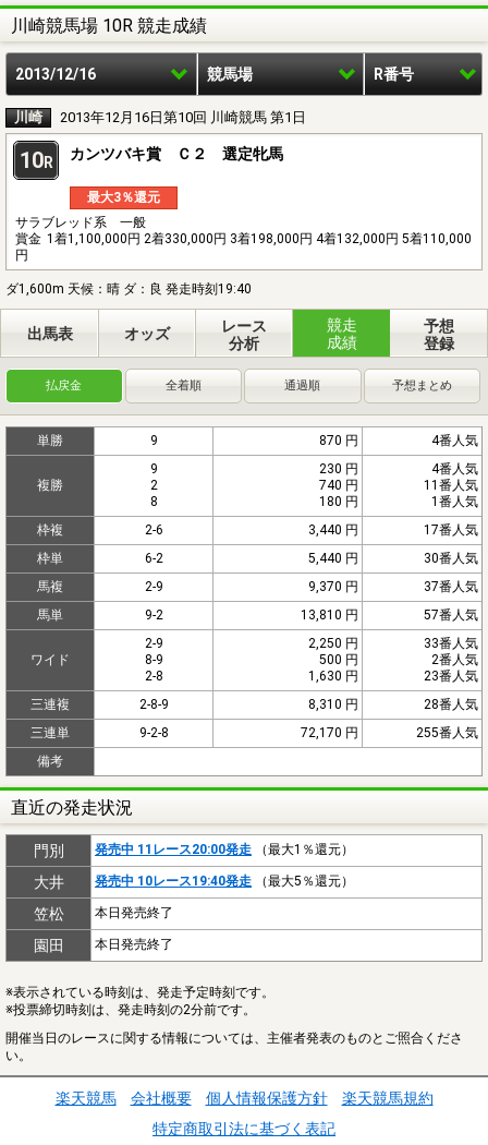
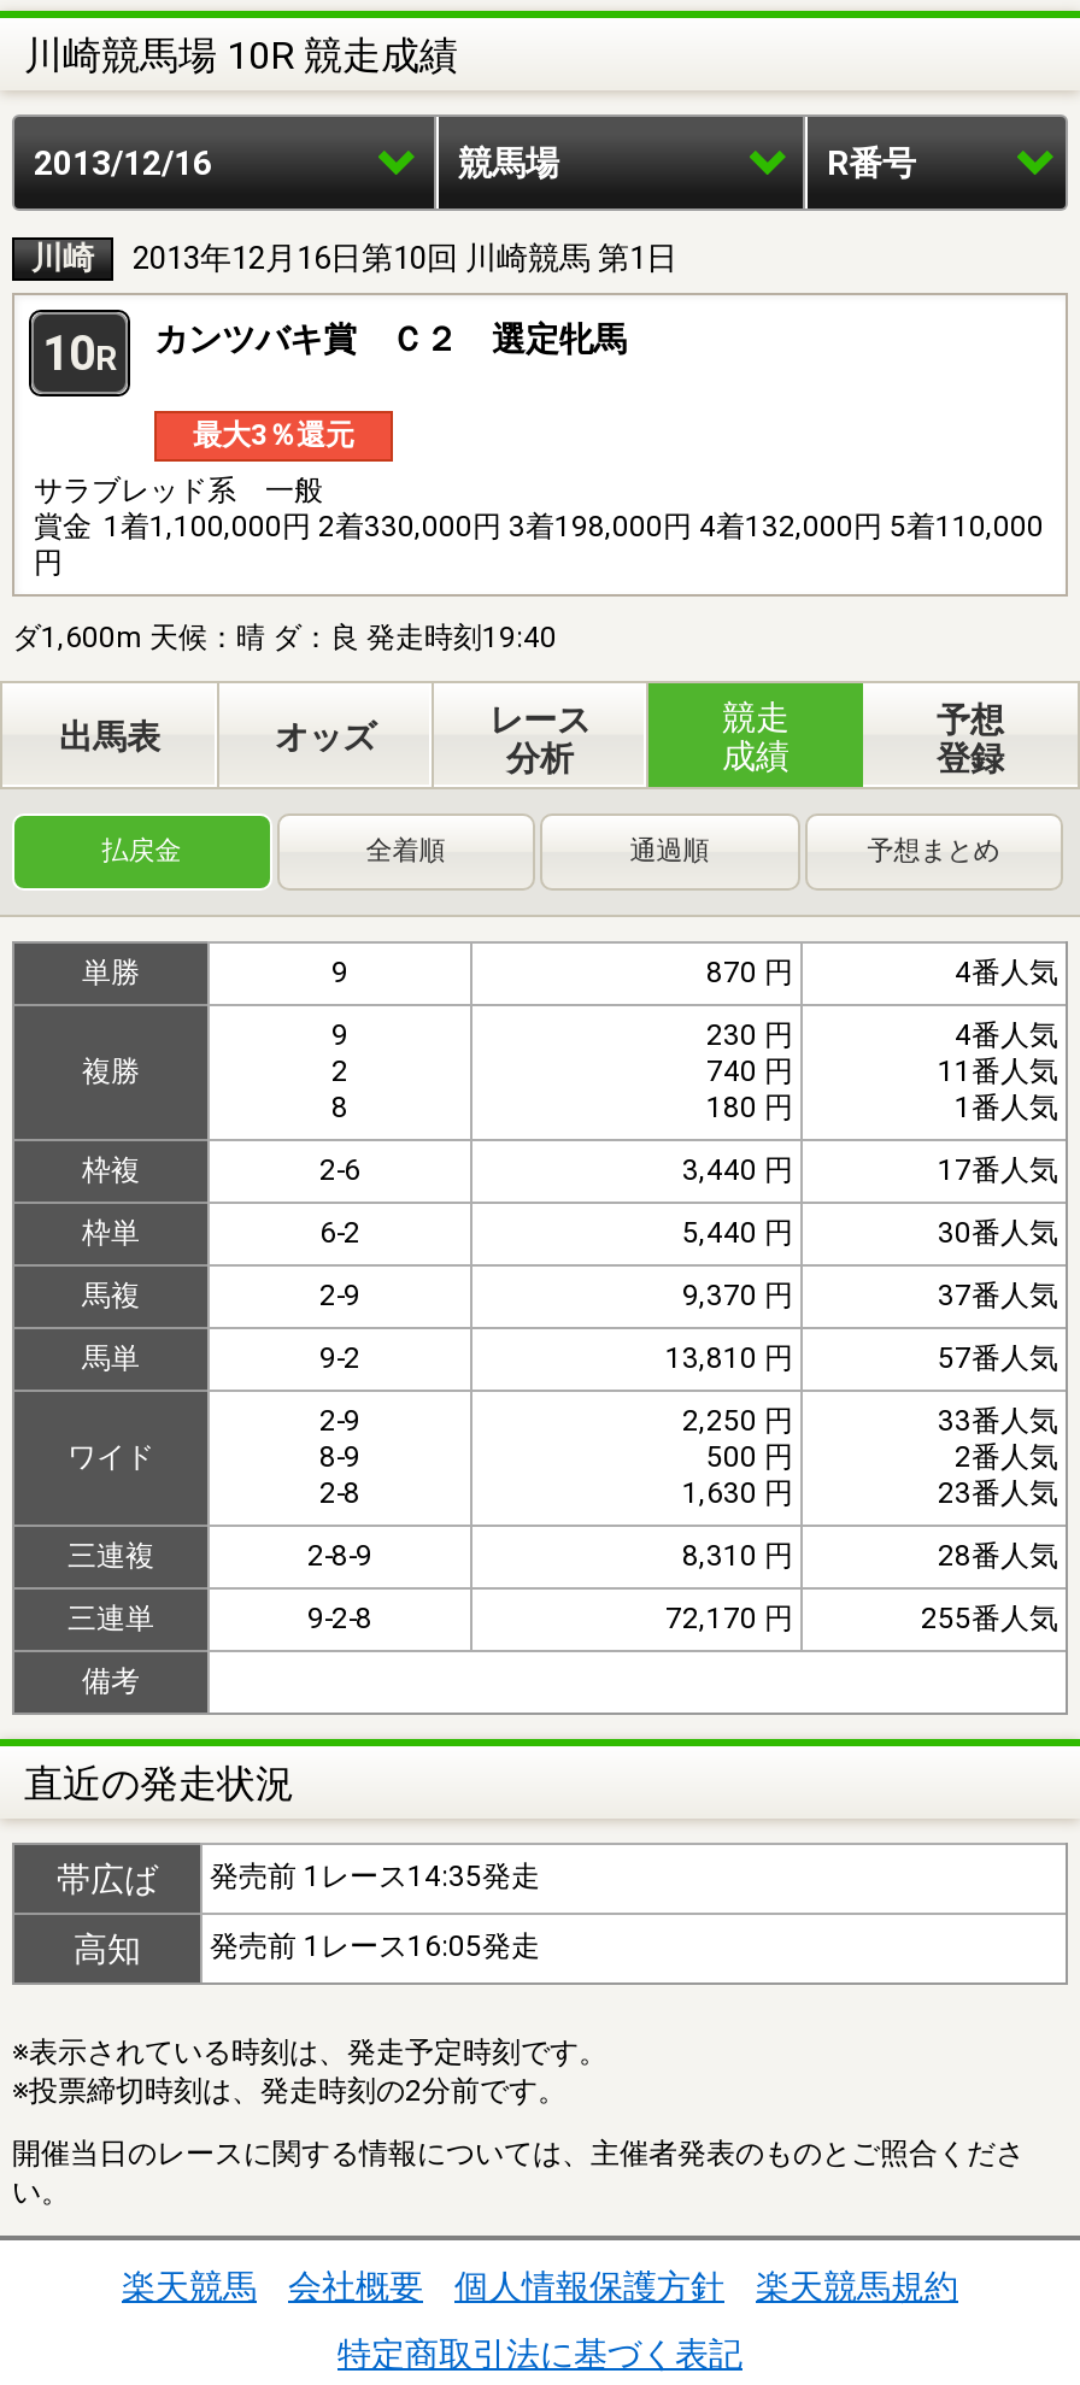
- 門別
- 発売中 11レース20:00発走（最大1％還元）
- 大井
- 発売中 10レース19:40発走（最大5％還元）
- 笠松
- 本日発売終了
- 園田
- 本日発売終了
+ 帯広ば
+ 発売前 1レース14:35発走
+ 高知
+ 発売前 1レース16:05発走
